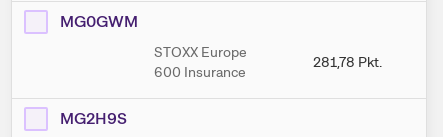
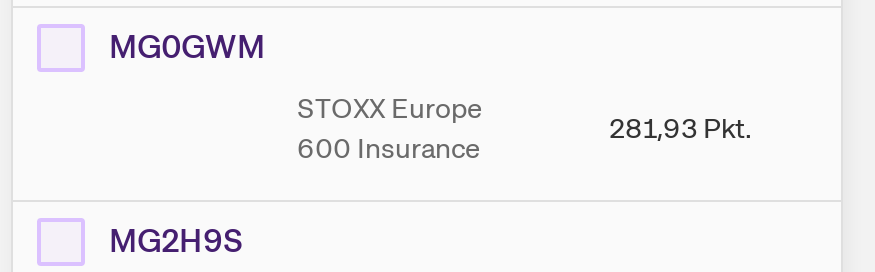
- 281,78 Pkt.
+ 281,93 Pkt.
